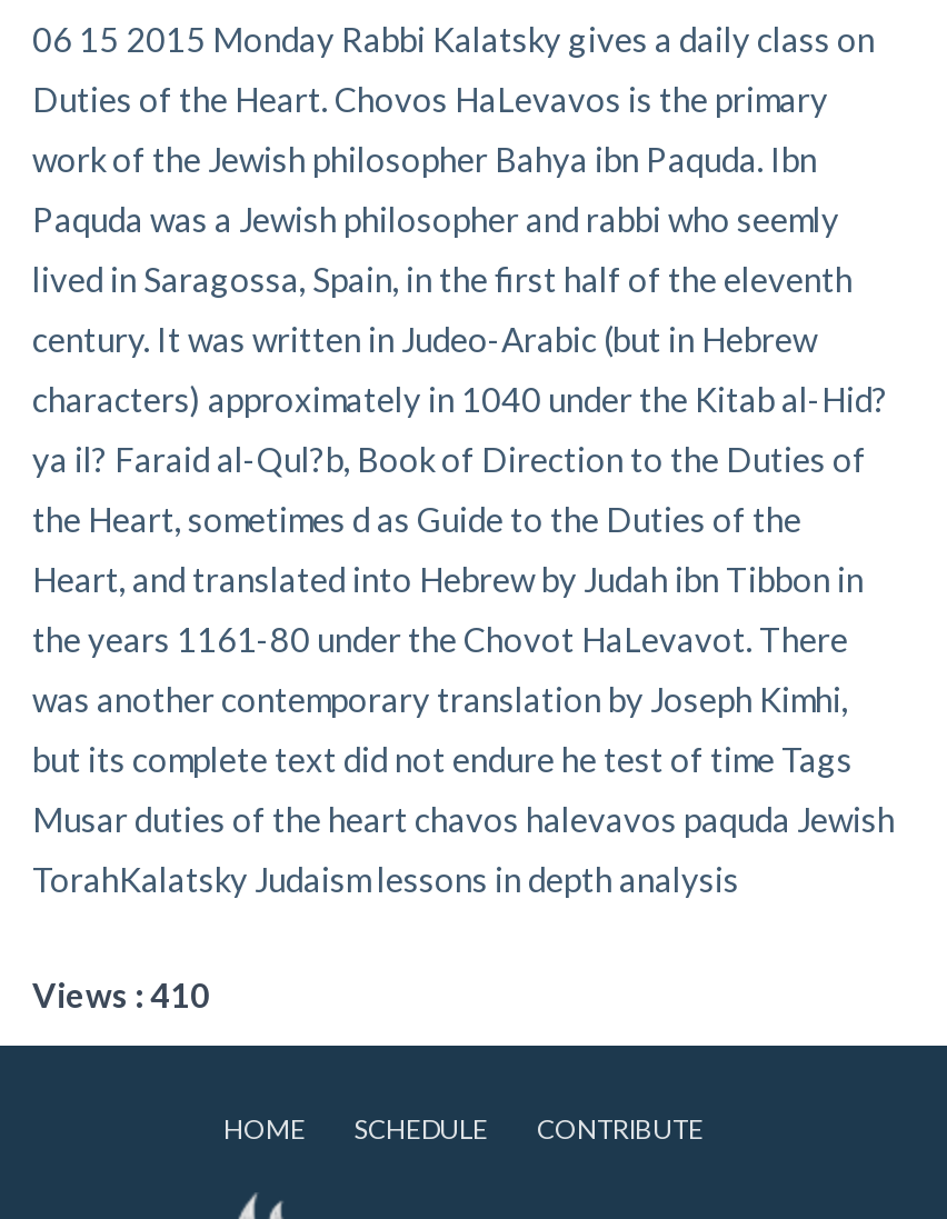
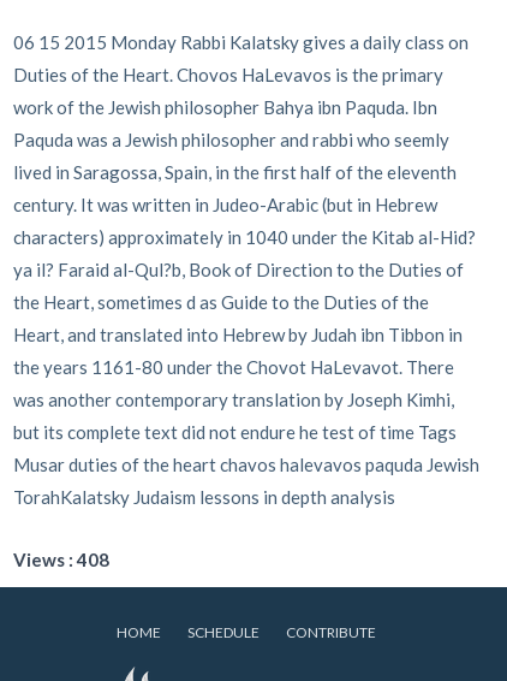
- Views : 410
+ Views : 408
